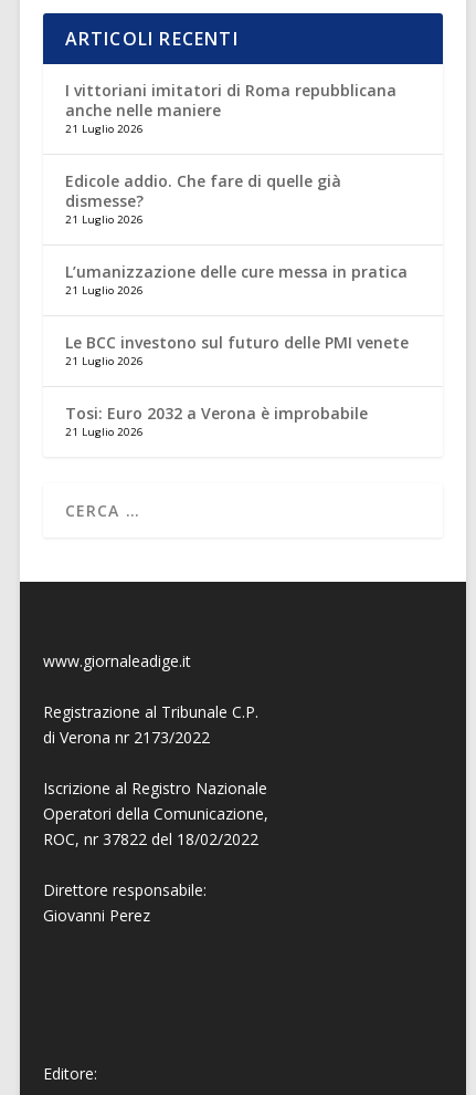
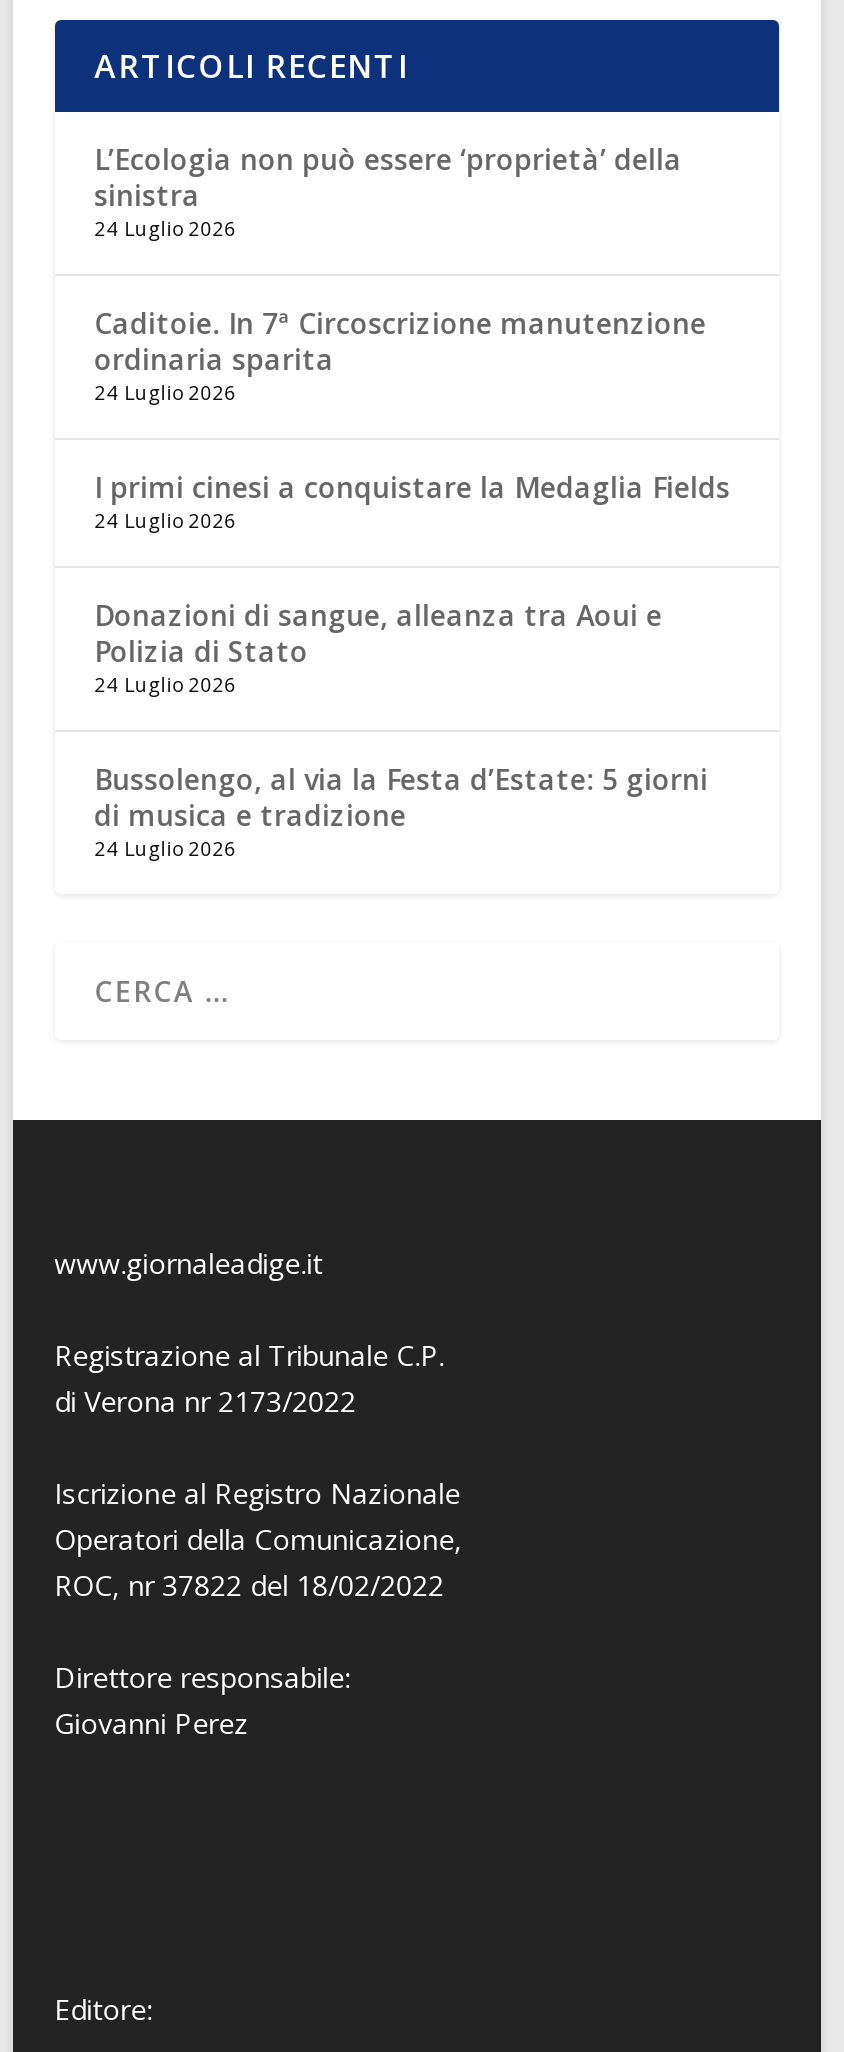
- I vittoriani imitatori di Roma repubblicana
- anche nelle maniere
- 21 Luglio 2026
+ L’Ecologia non può essere ‘proprietà’ della
+ sinistra
+ 24 Luglio 2026

- Edicole addio. Che fare di quelle già
- dismesse?
- 21 Luglio 2026
+ Caditoie. In 7ª Circoscrizione manutenzione
+ ordinaria sparita
+ 24 Luglio 2026

- L’umanizzazione delle cure messa in pratica
- 21 Luglio 2026
+ I primi cinesi a conquistare la Medaglia Fields
+ 24 Luglio 2026

- Le BCC investono sul futuro delle PMI venete
- 21 Luglio 2026
+ Donazioni di sangue, alleanza tra Aoui e
+ Polizia di Stato
+ 24 Luglio 2026

- Tosi: Euro 2032 a Verona è improbabile
- 21 Luglio 2026
+ Bussolengo, al via la Festa d’Estate: 5 giorni
+ di musica e tradizione
+ 24 Luglio 2026
